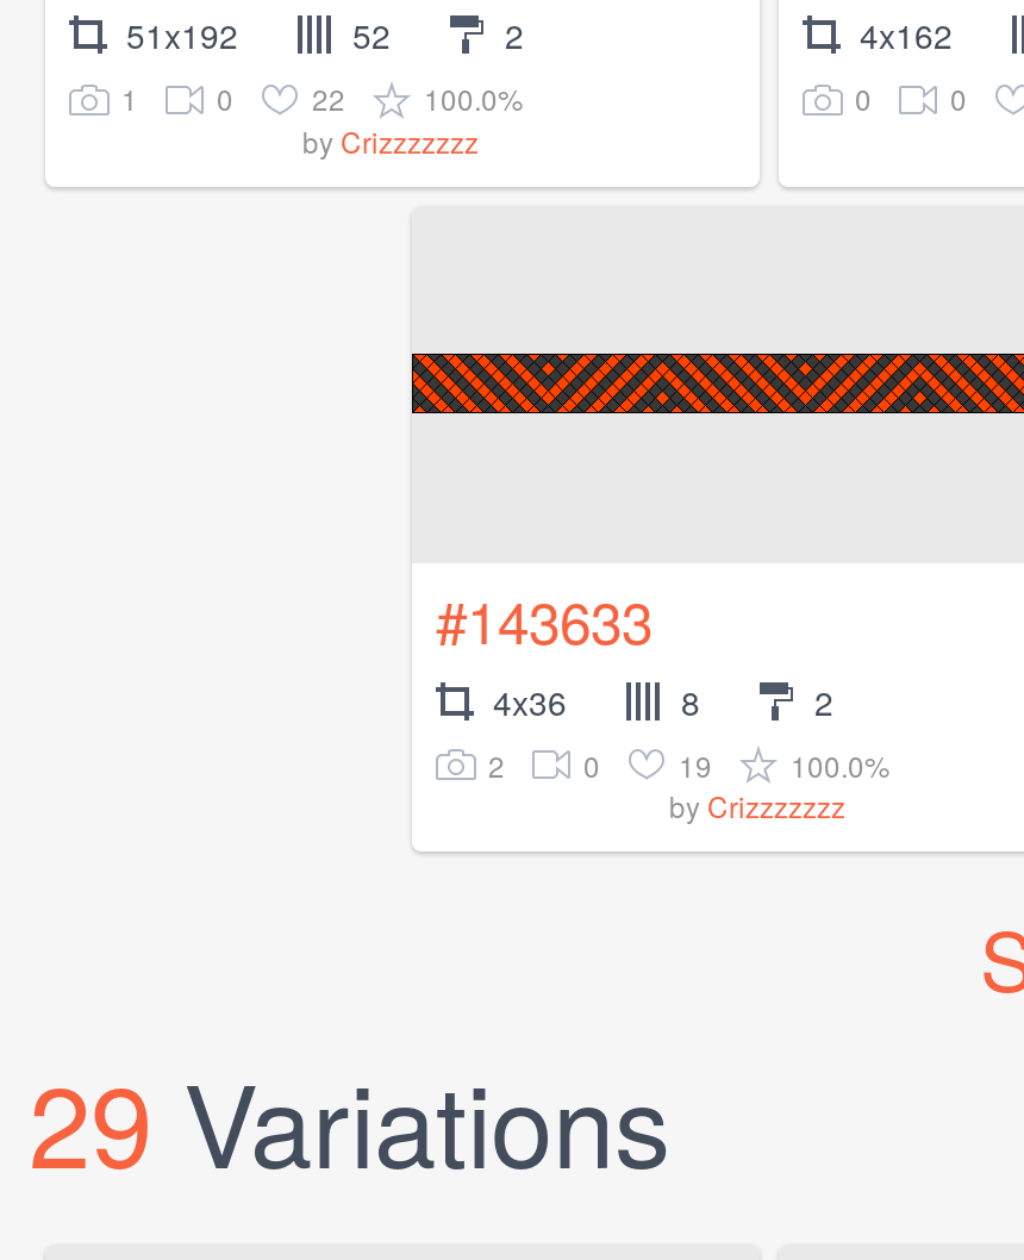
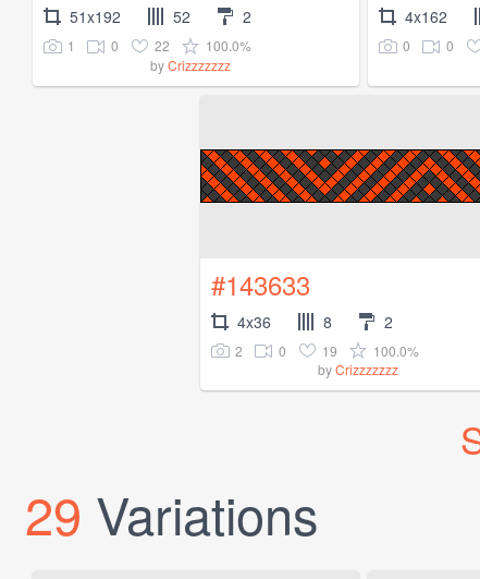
- [image]
+ [image]
